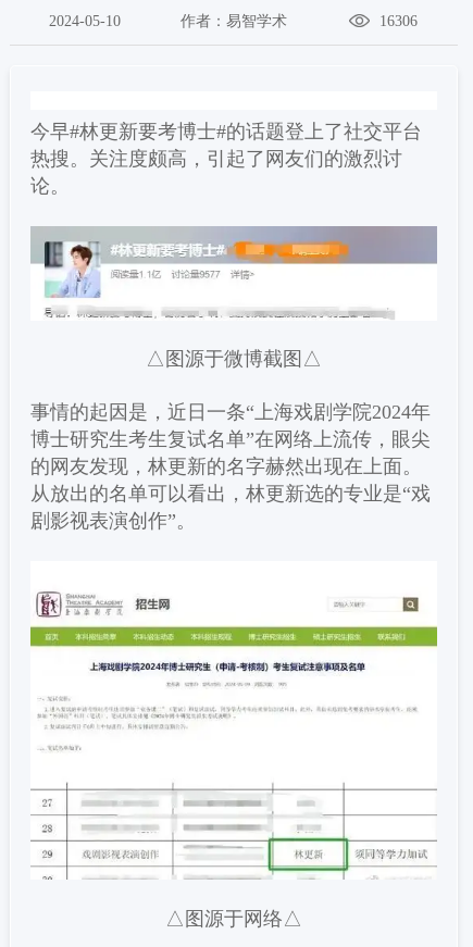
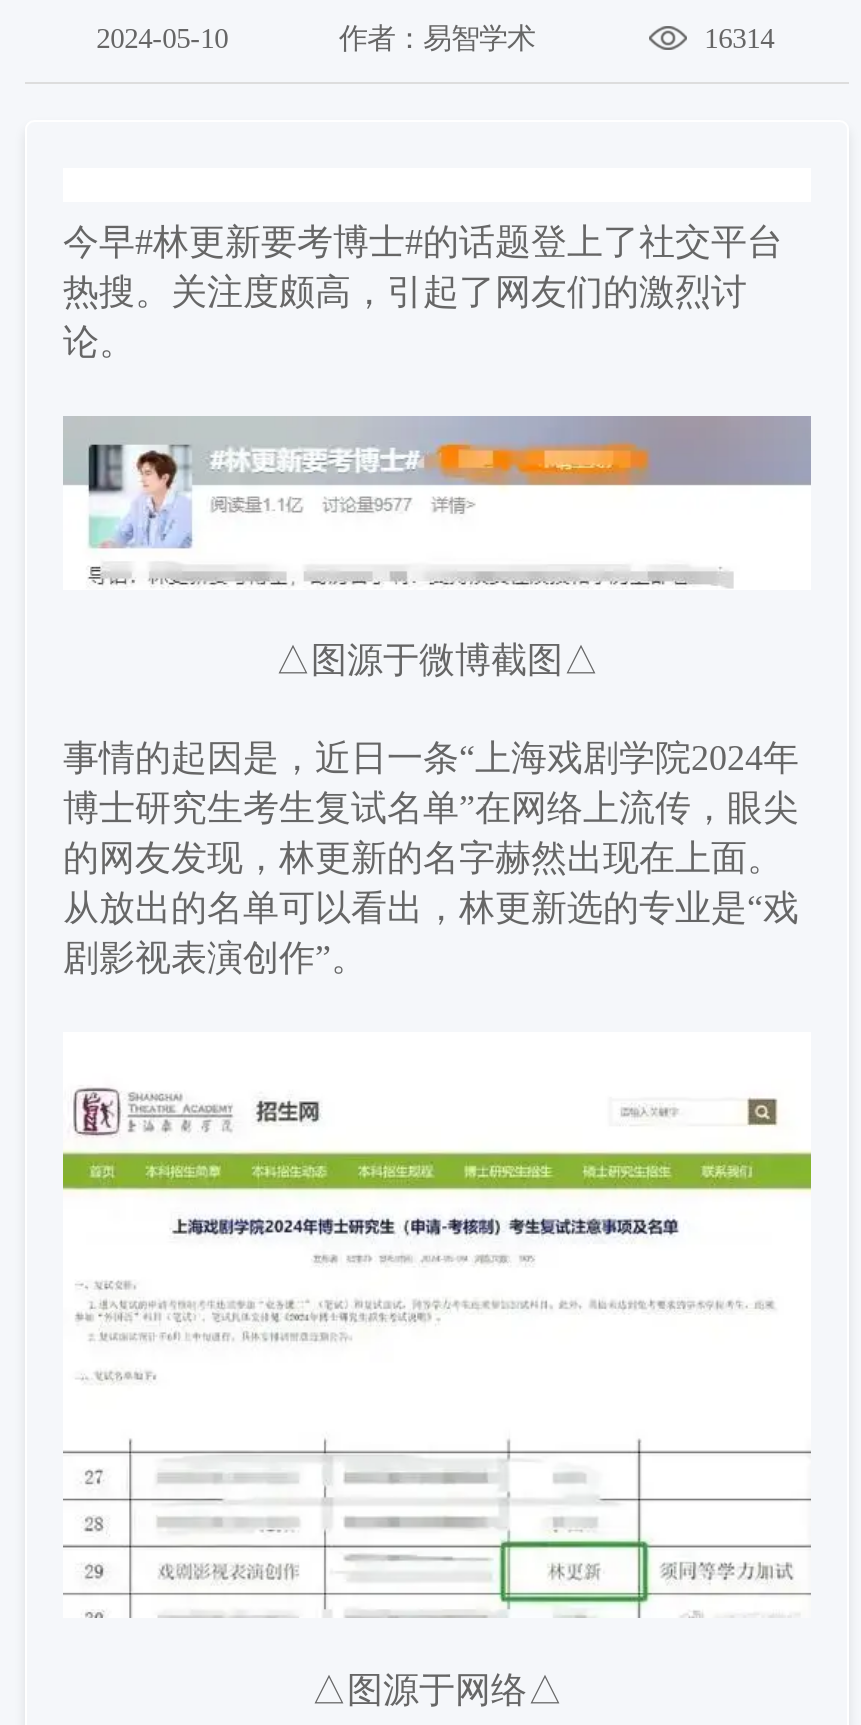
- 16306
+ 16314
